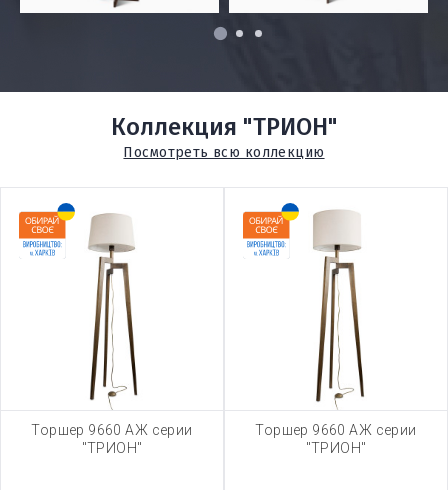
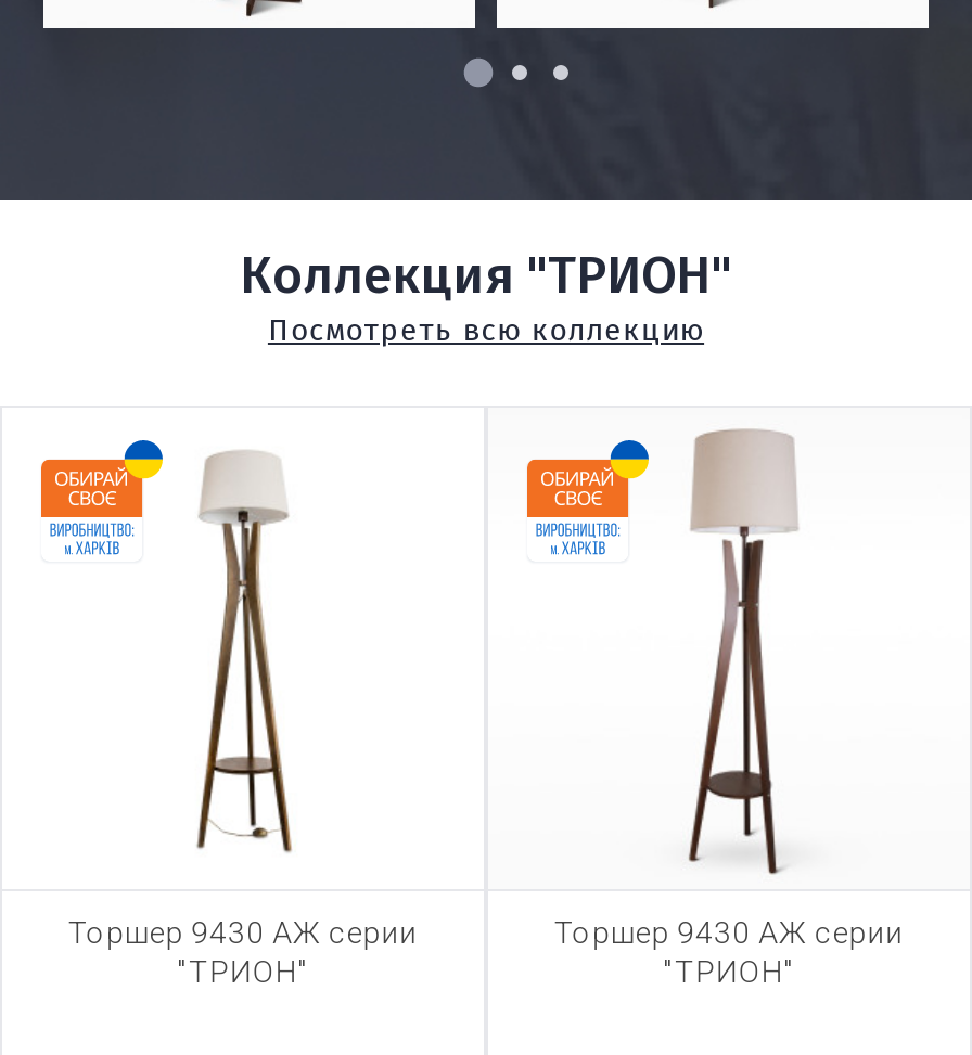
- [image]
- Торшер 9660 АЖ серии
+ [image]
+ Торшер 9430 АЖ серии

- [image]
- Торшер 9660 АЖ серии
+ [image]
+ Торшер 9430 АЖ серии
